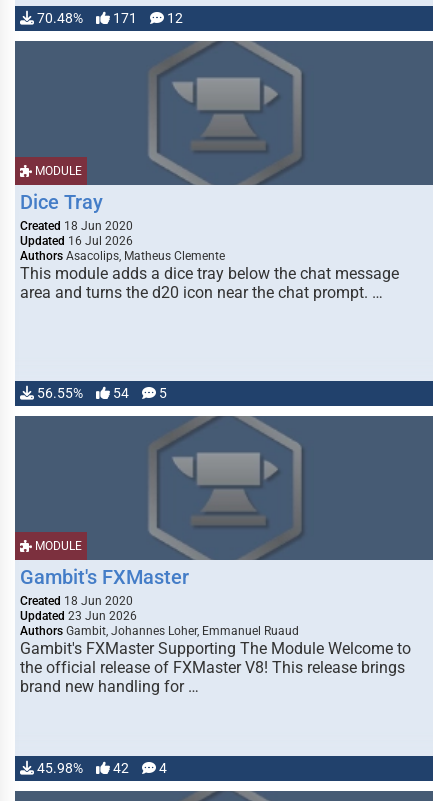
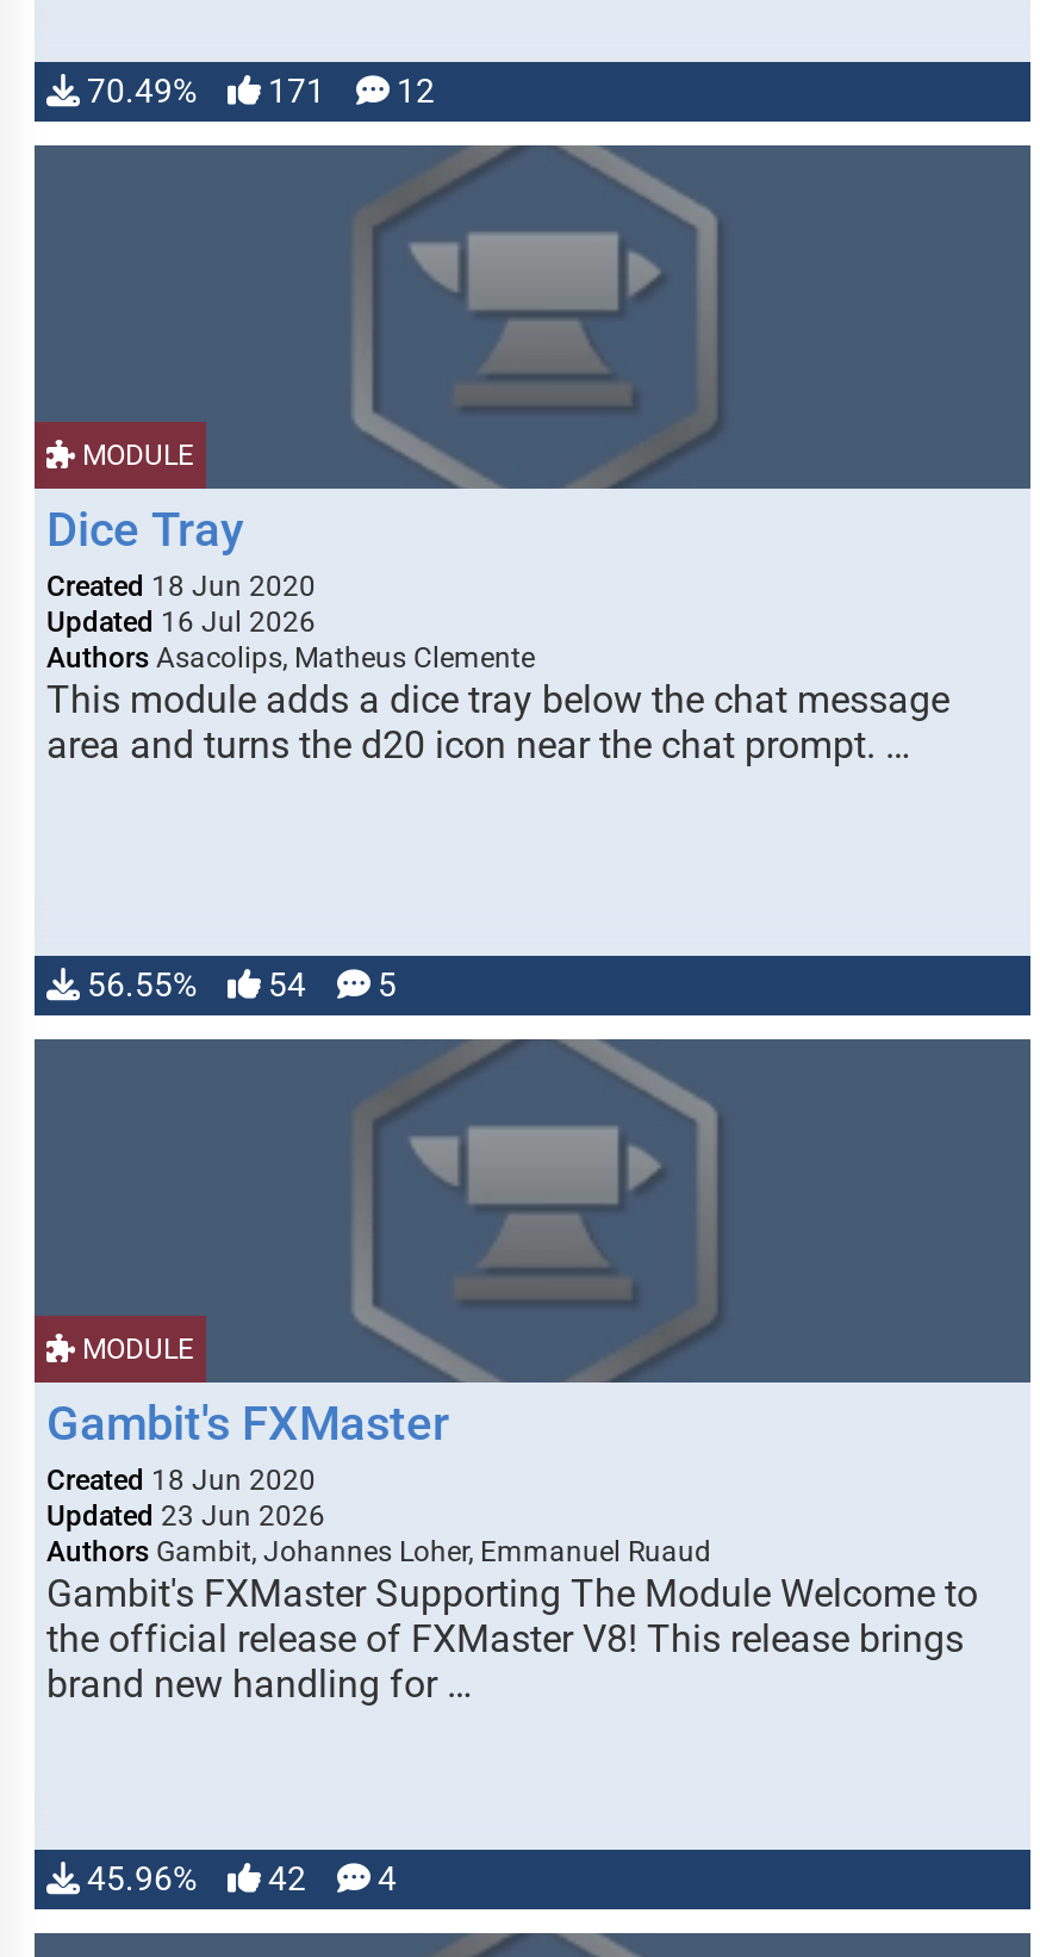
- 70.48% 171 12
+ 70.49% 171 12

- 45.98% 42 4
+ 45.96% 42 4
